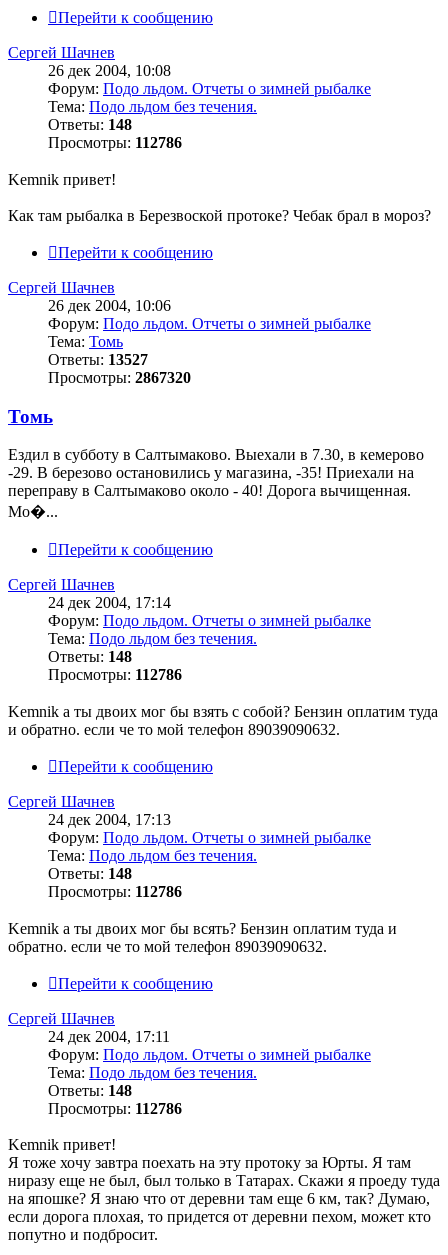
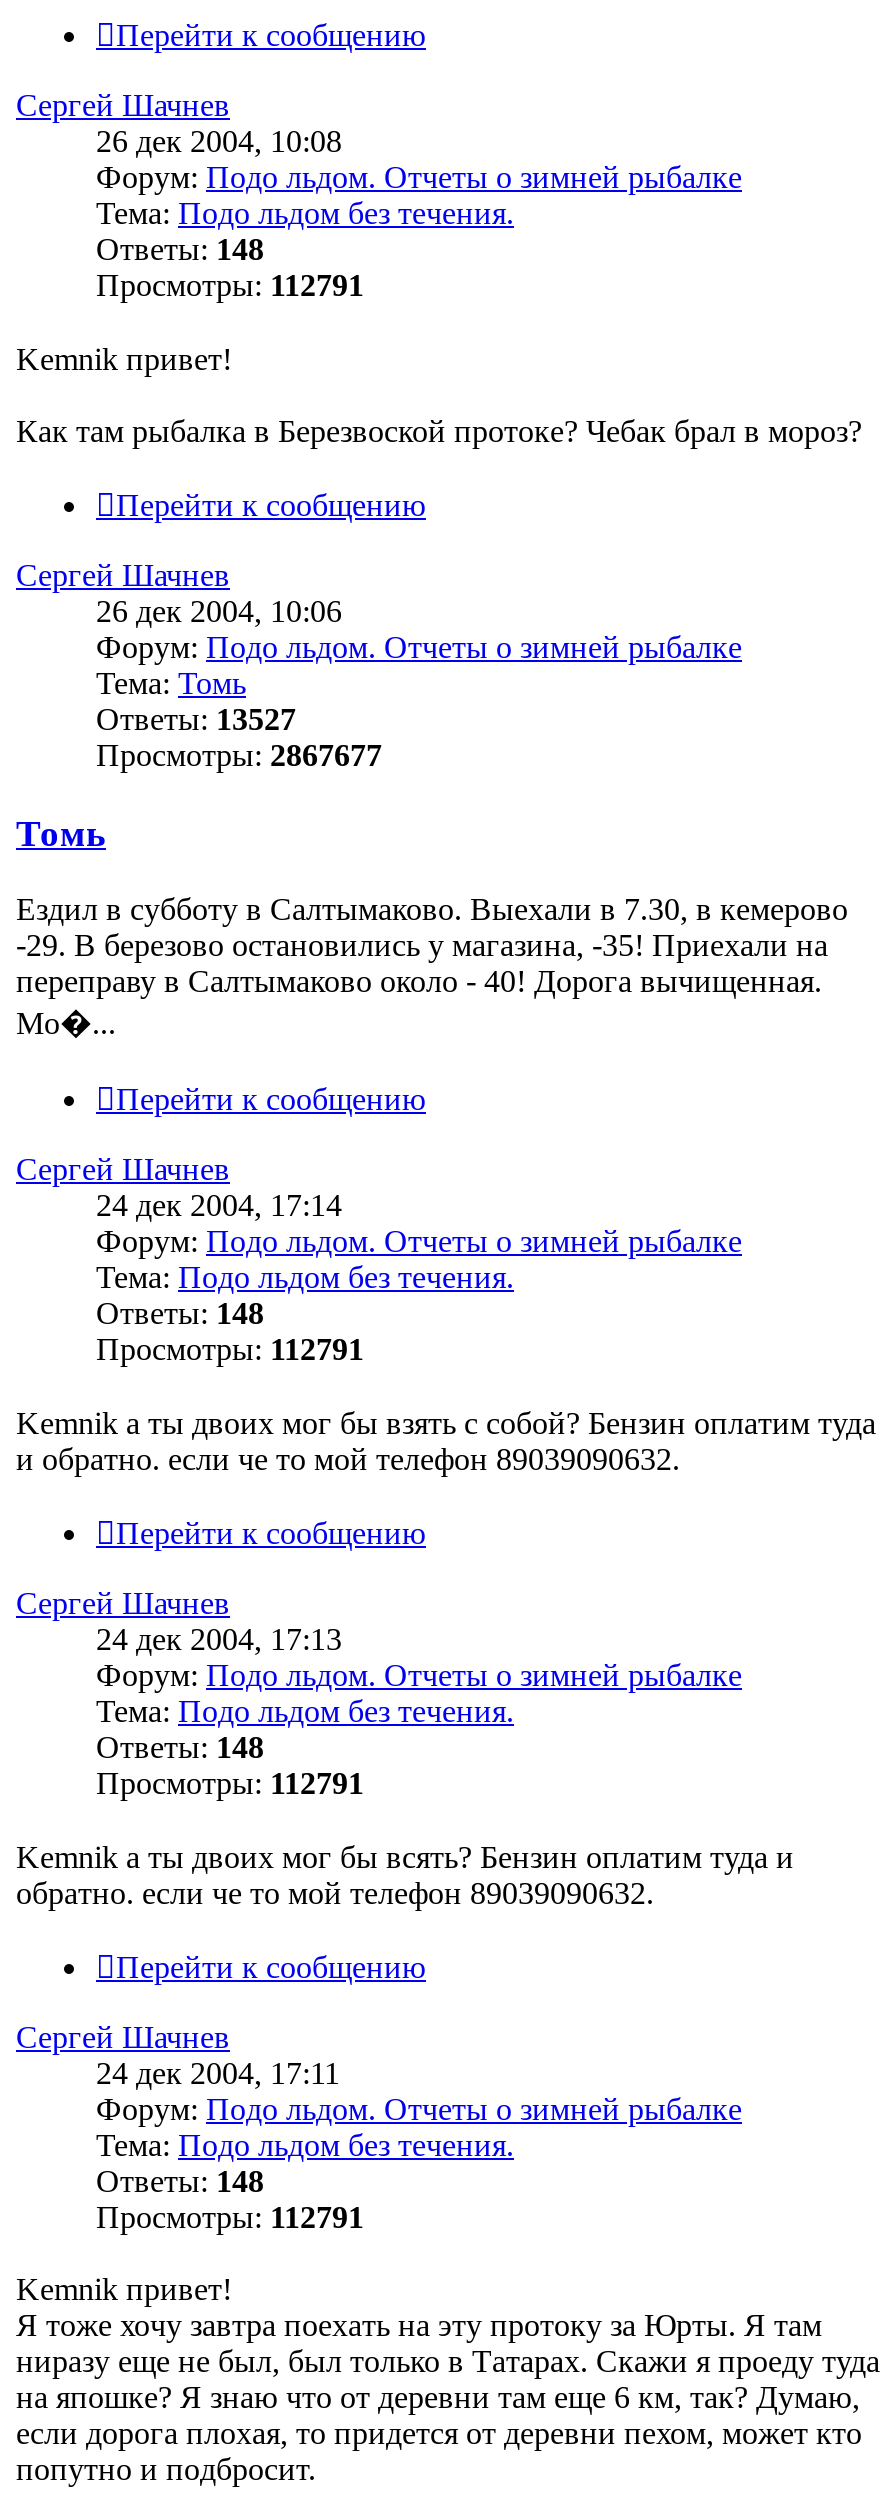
- Просмотры: 112786
+ Просмотры: 112791

- Просмотры: 2867320
+ Просмотры: 2867677

- Просмотры: 112786
+ Просмотры: 112791

- Просмотры: 112786
+ Просмотры: 112791

- Просмотры: 112786
+ Просмотры: 112791
